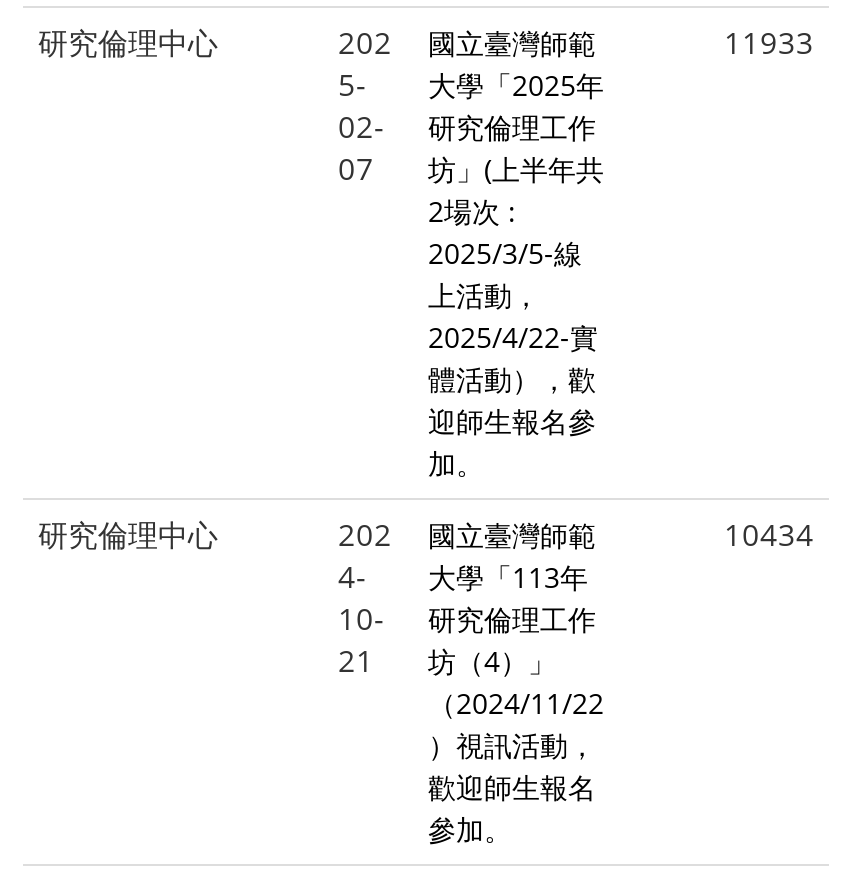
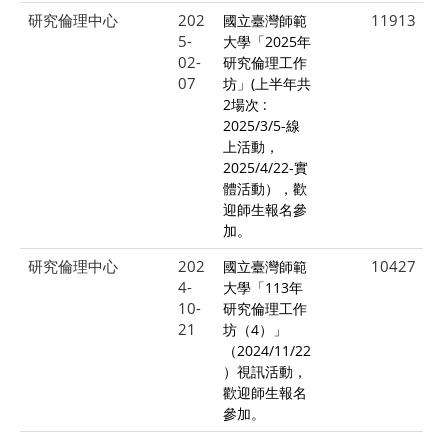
- 11933
+ 11913

- 10434
+ 10427
